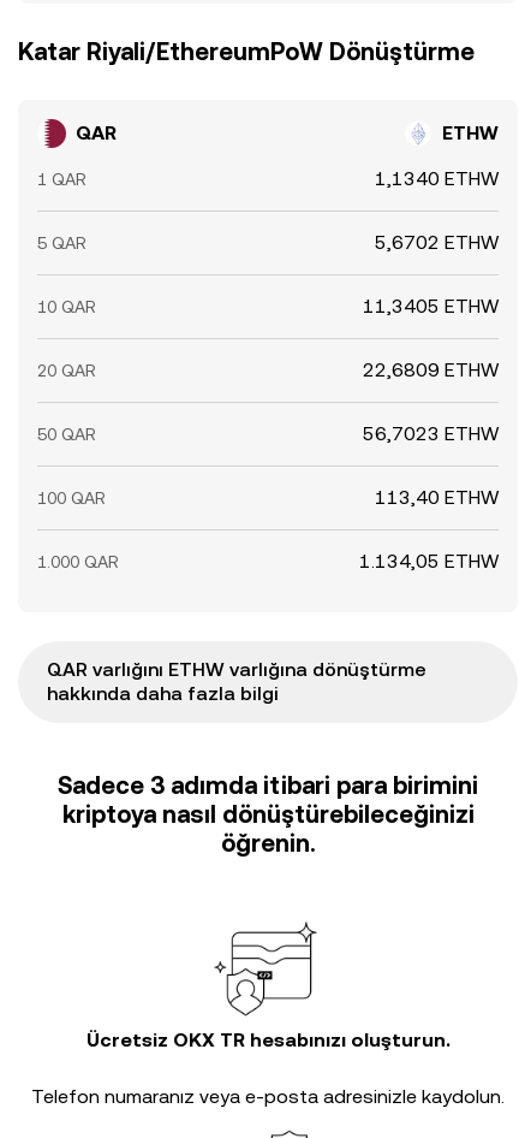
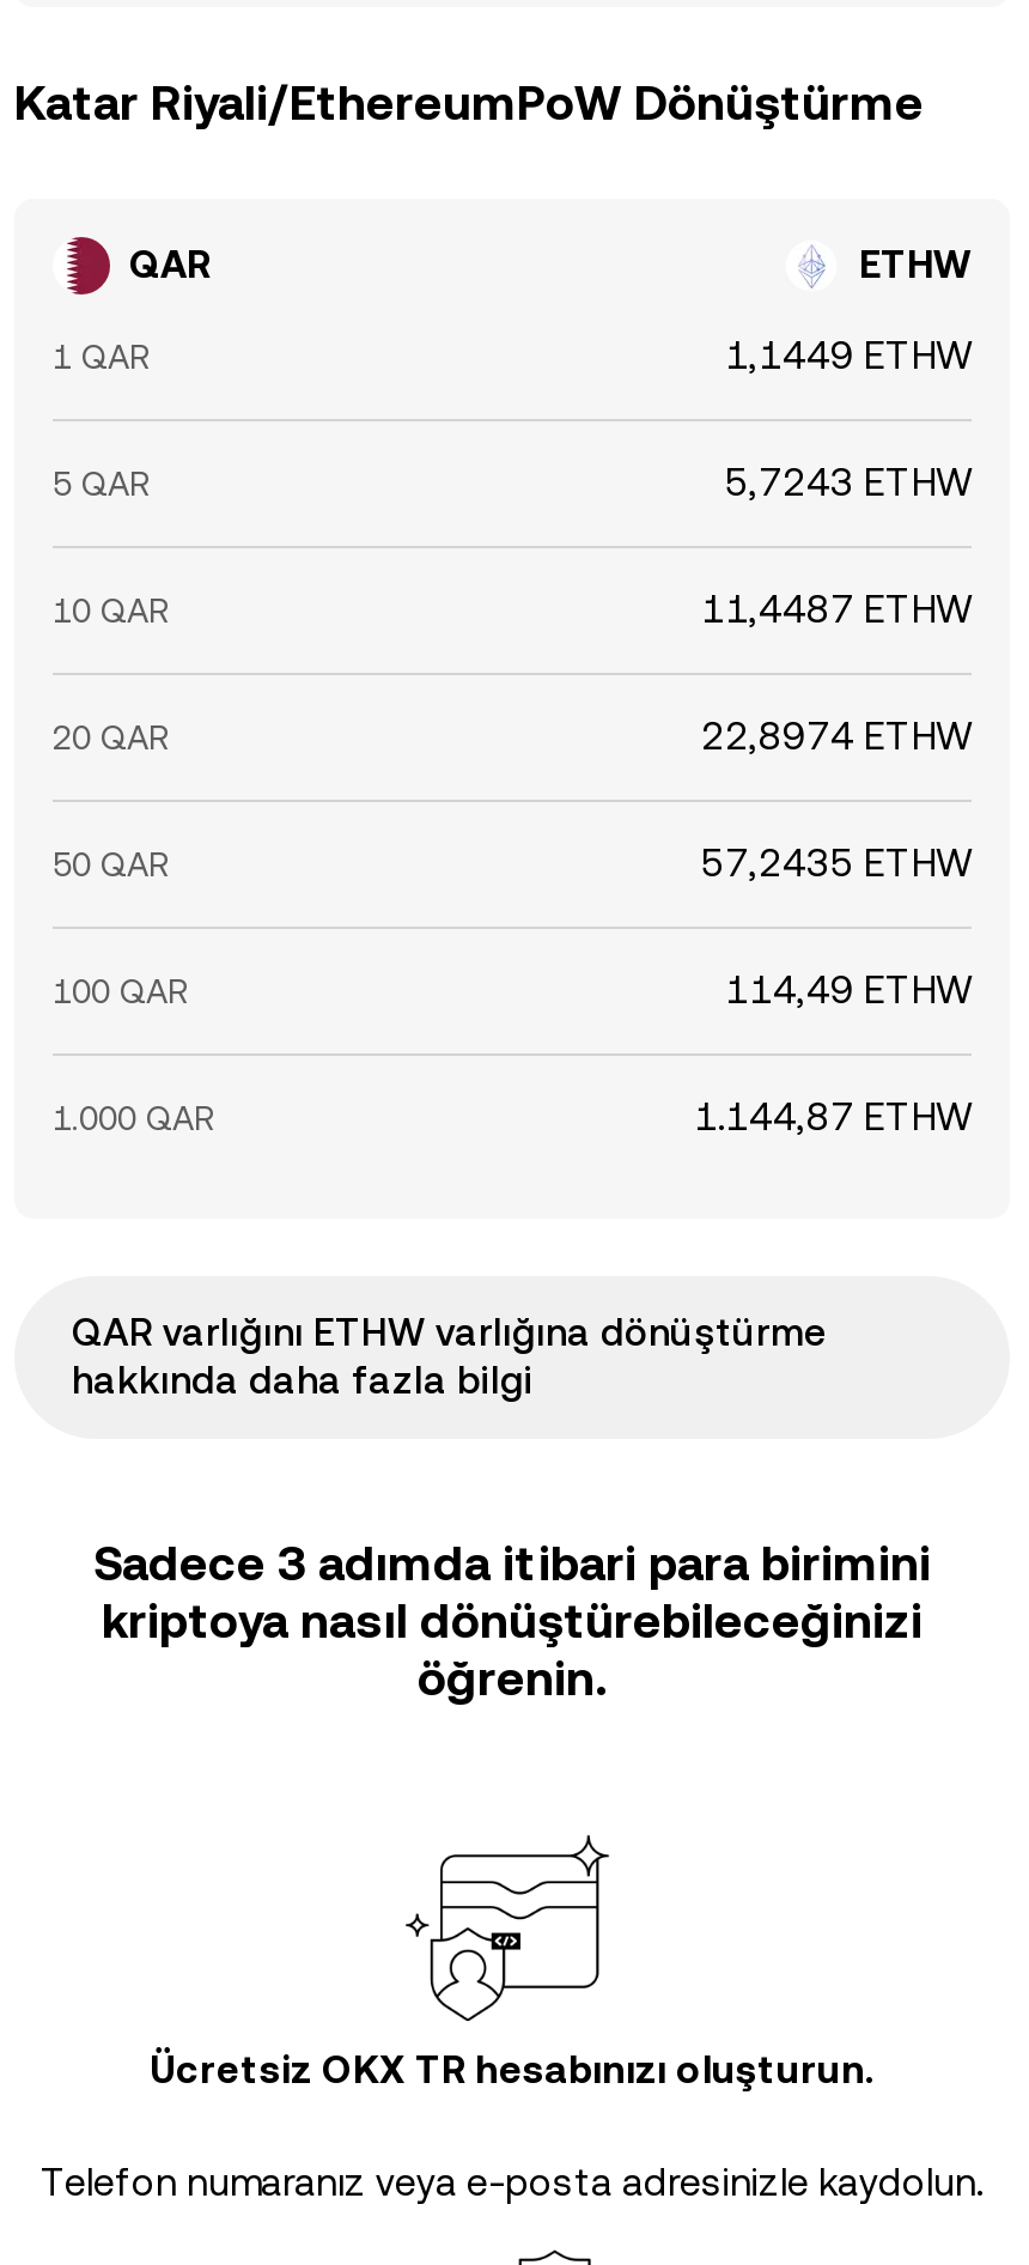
- 1,1340 ETHW
+ 1,1449 ETHW

- 5,6702 ETHW
+ 5,7243 ETHW

- 11,3405 ETHW
+ 11,4487 ETHW

- 22,6809 ETHW
+ 22,8974 ETHW

- 56,7023 ETHW
+ 57,2435 ETHW

- 113,40 ETHW
+ 114,49 ETHW

- 1.134,05 ETHW
+ 1.144,87 ETHW
